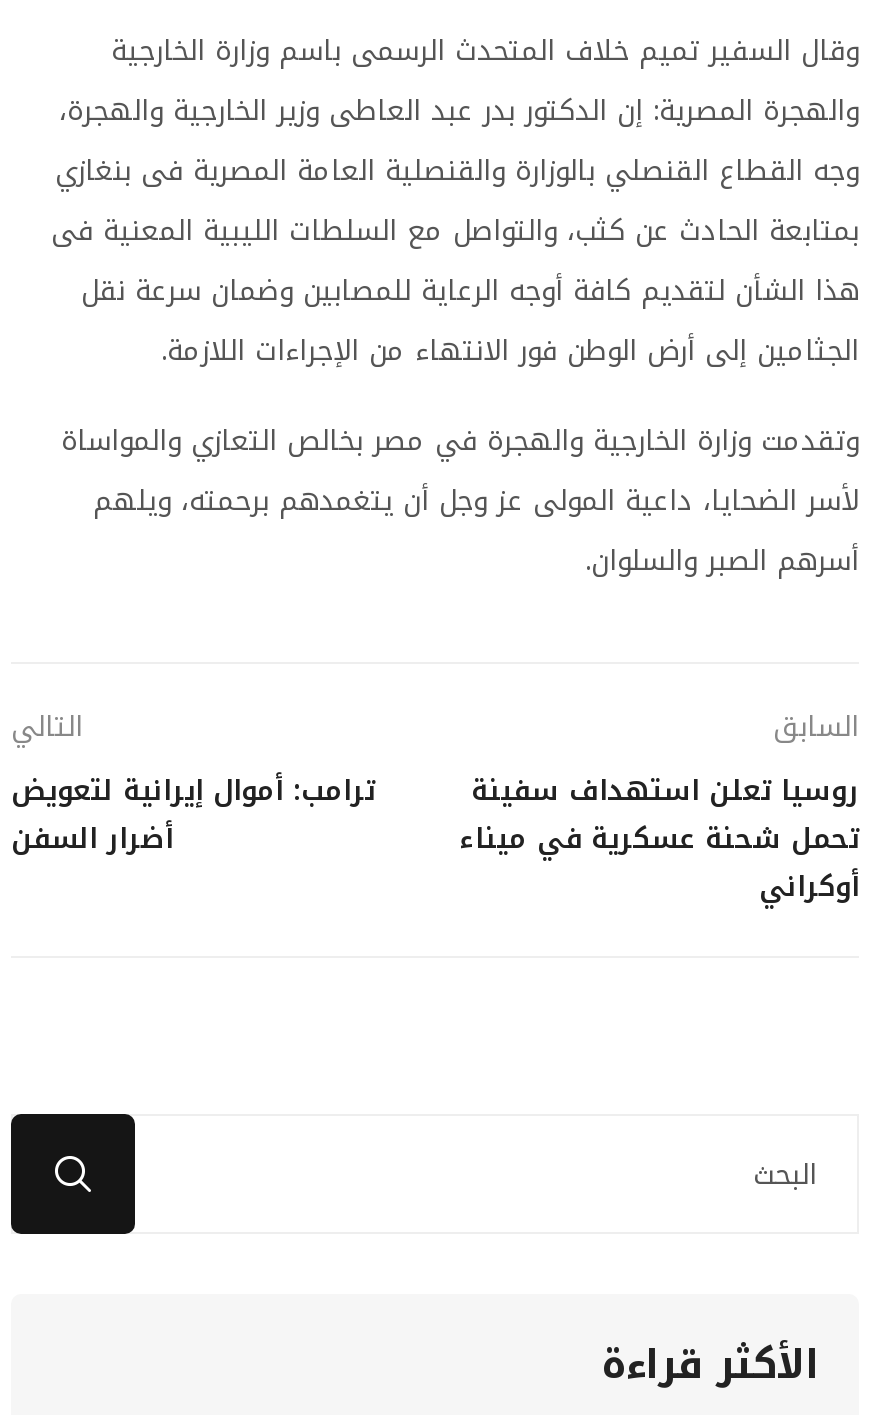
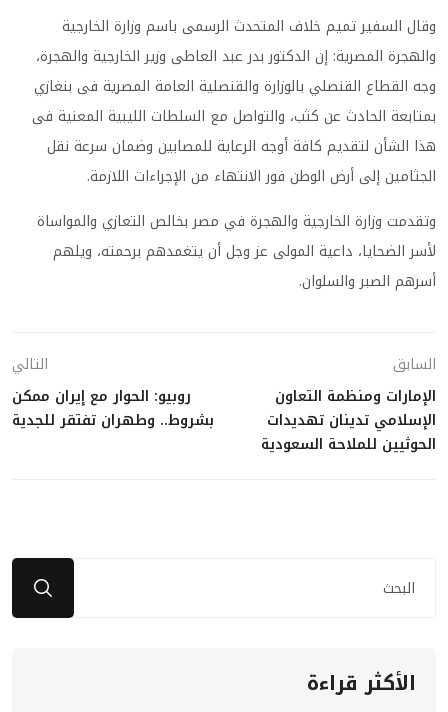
- ترامب: أموال إيرانية لتعويض
- أضرار السفن
+ روبيو: الحوار مع إيران ممكن
+ بشروط.. وطهران تفتقر للجدية

- روسيا تعلن استهداف سفينة
- تحمل شحنة عسكرية في ميناء
- أوكراني
+ الإمارات ومنظمة التعاون
+ الإسلامي تدينان تهديدات
+ الحوثيين للملاحة السعودية
